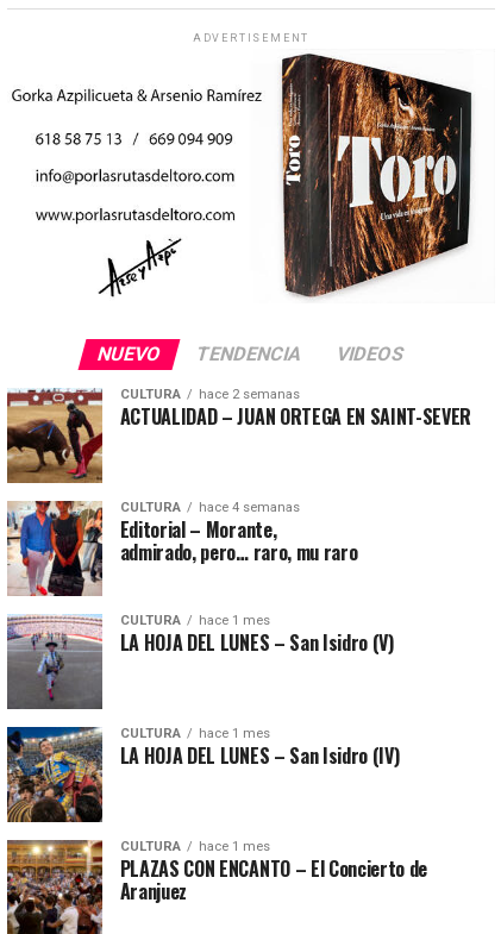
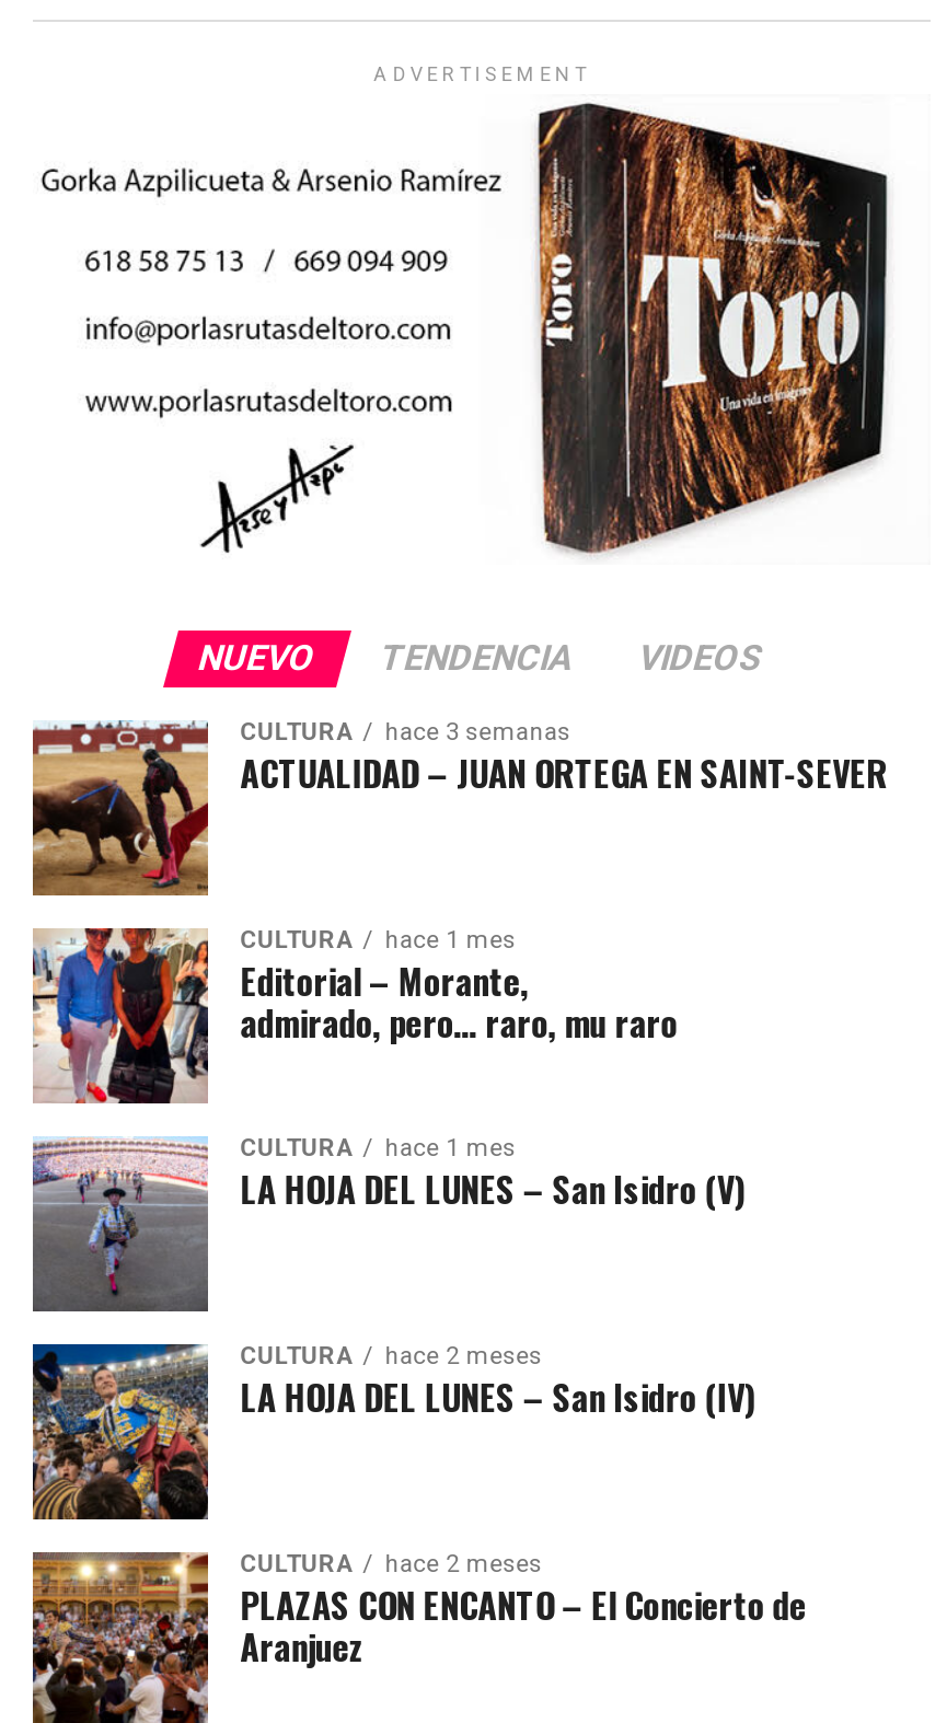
- CULTURA hace 2 semanas
+ CULTURA hace 3 semanas

- CULTURA hace 4 semanas
+ CULTURA hace 1 mes

- CULTURA hace 1 mes
+ CULTURA hace 2 meses

- CULTURA hace 1 mes
+ CULTURA hace 2 meses
